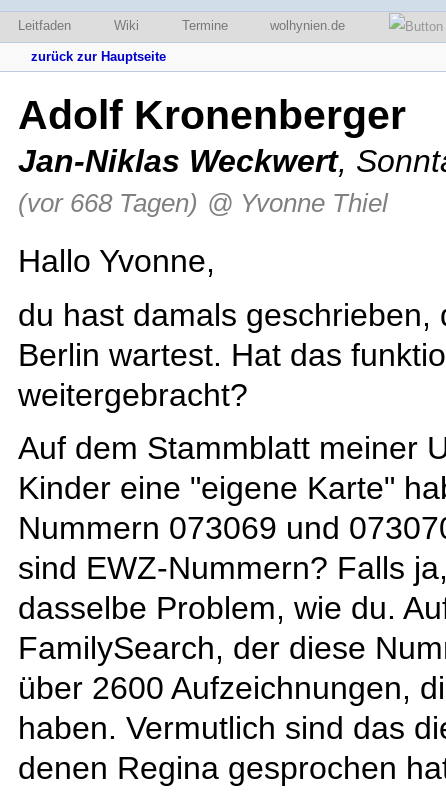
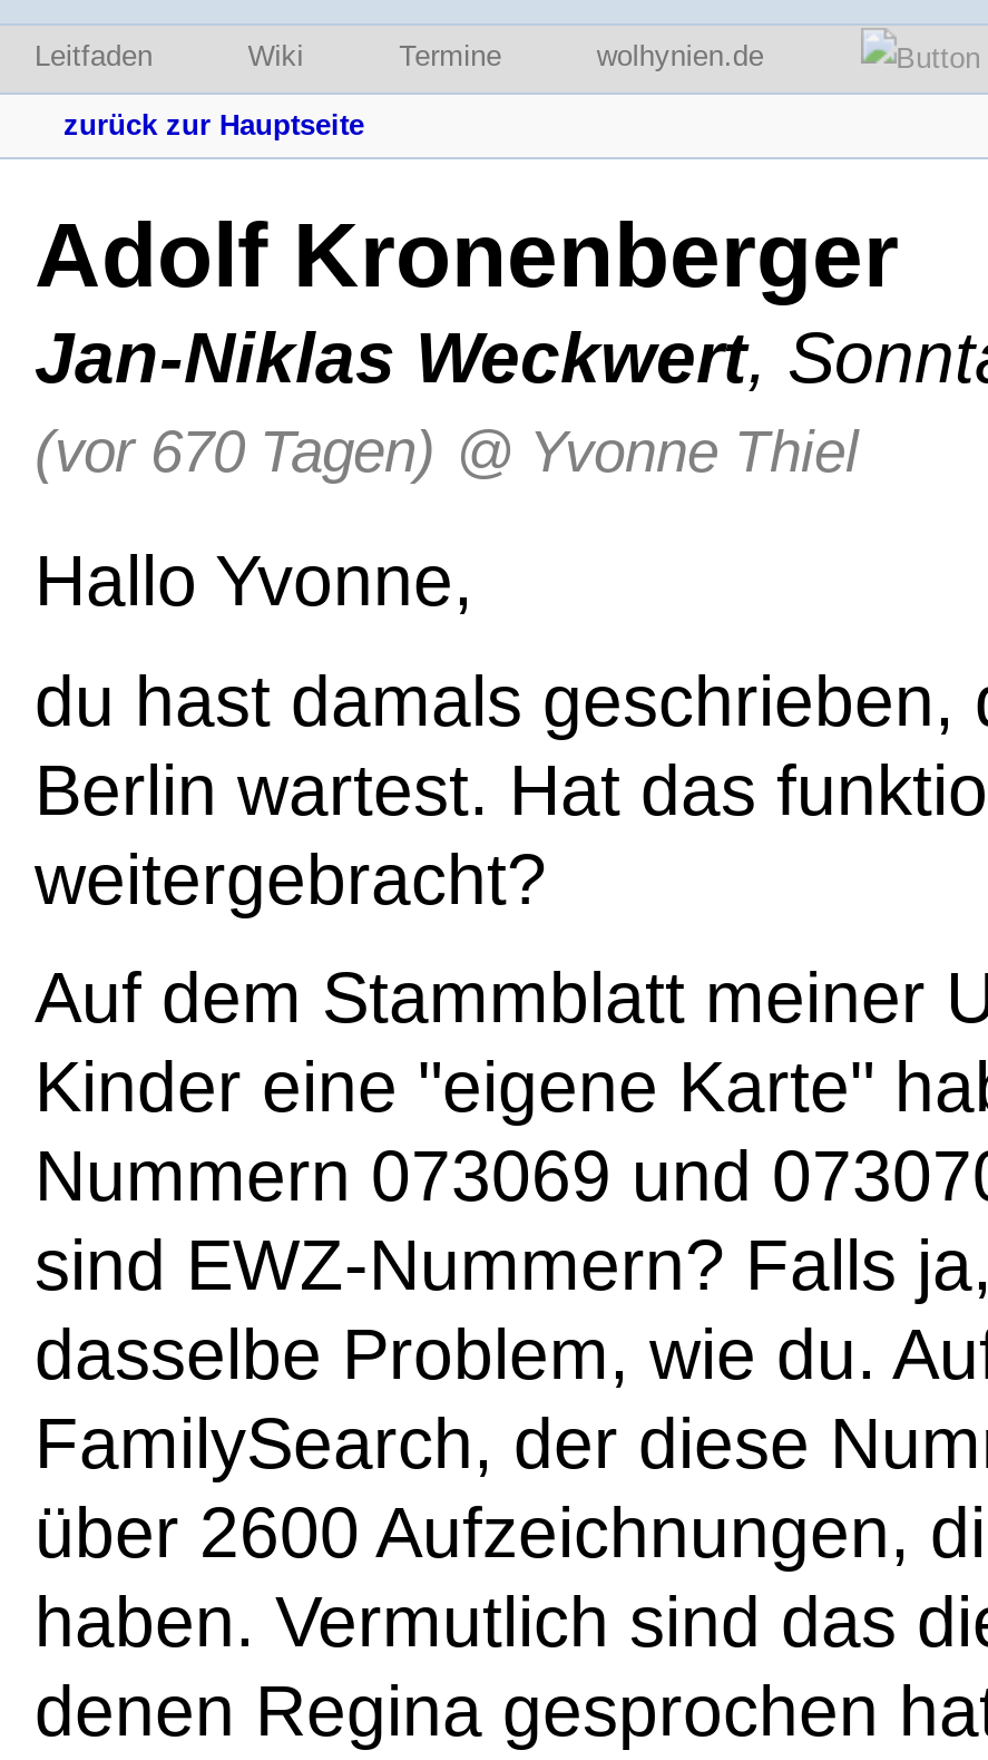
- (vor 668 Tagen) @ Yvonne Thiel
+ (vor 670 Tagen) @ Yvonne Thiel
